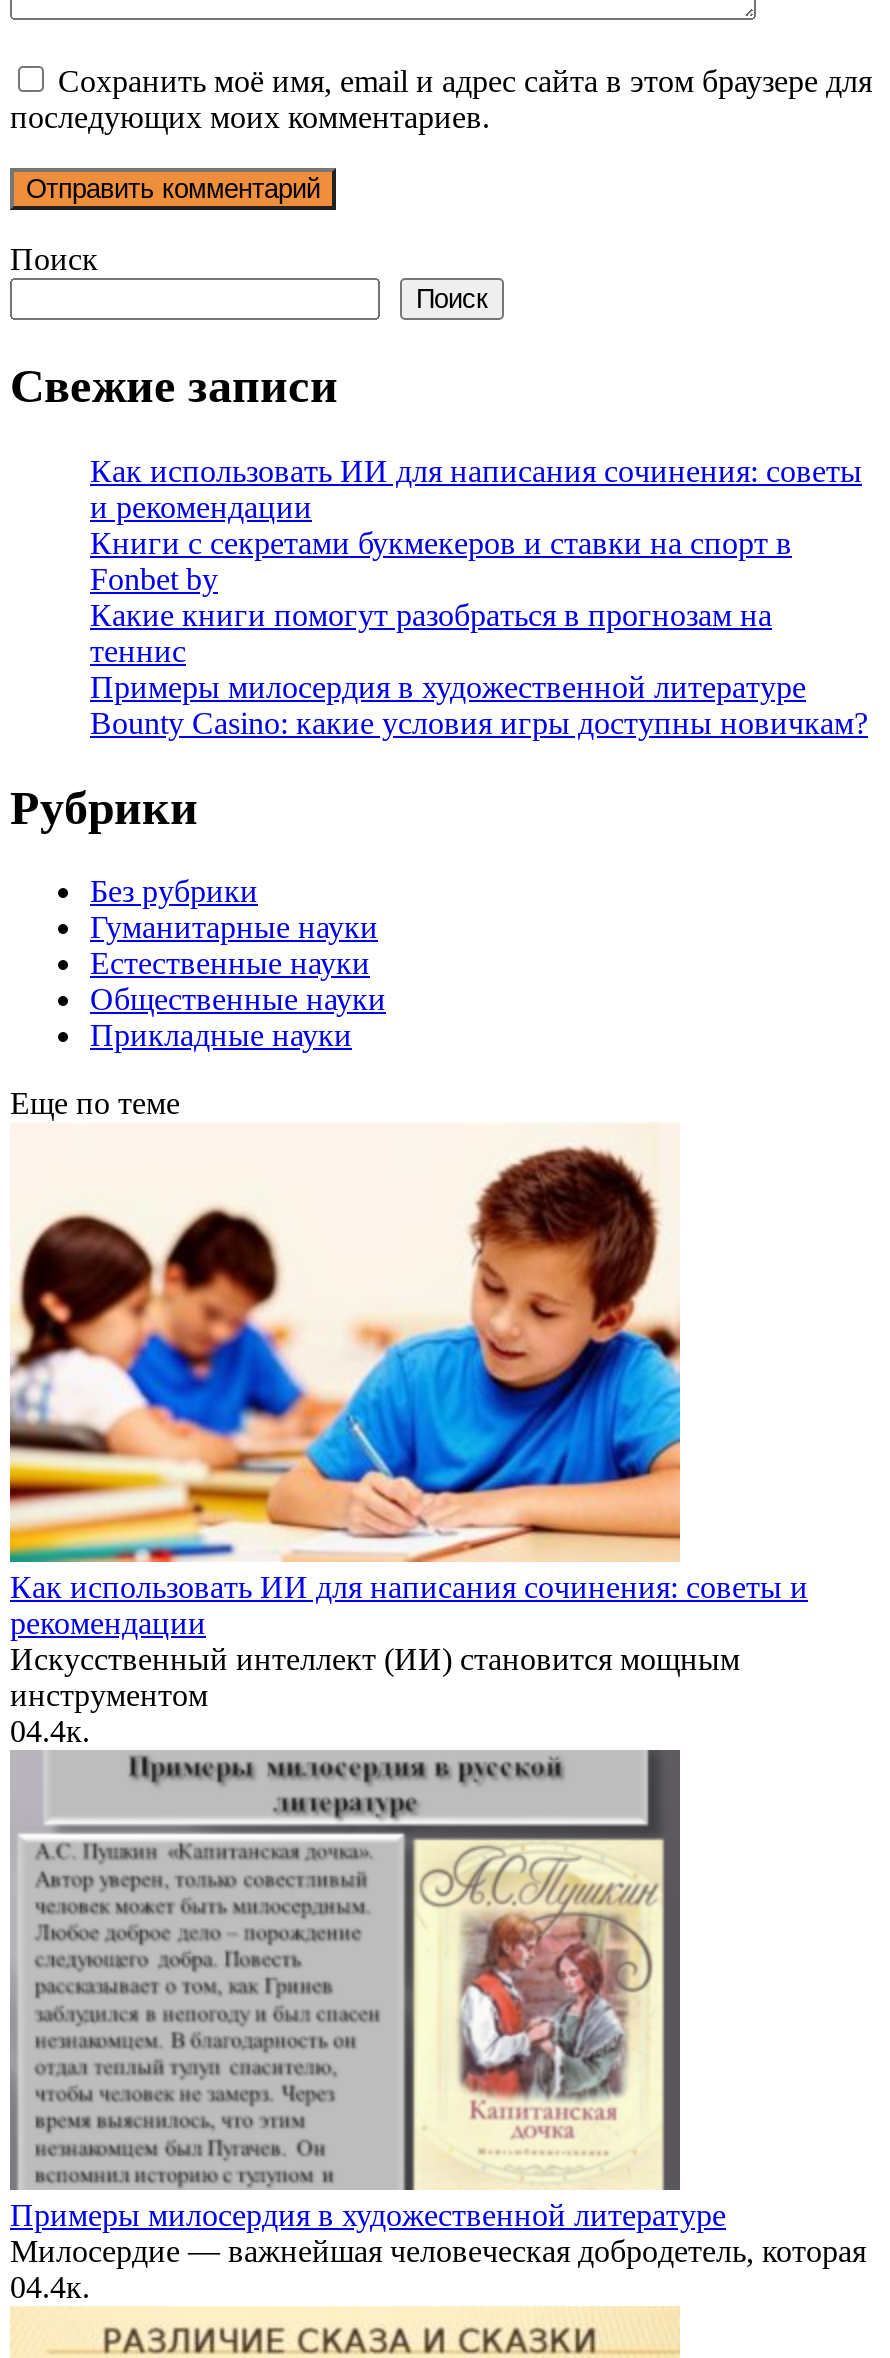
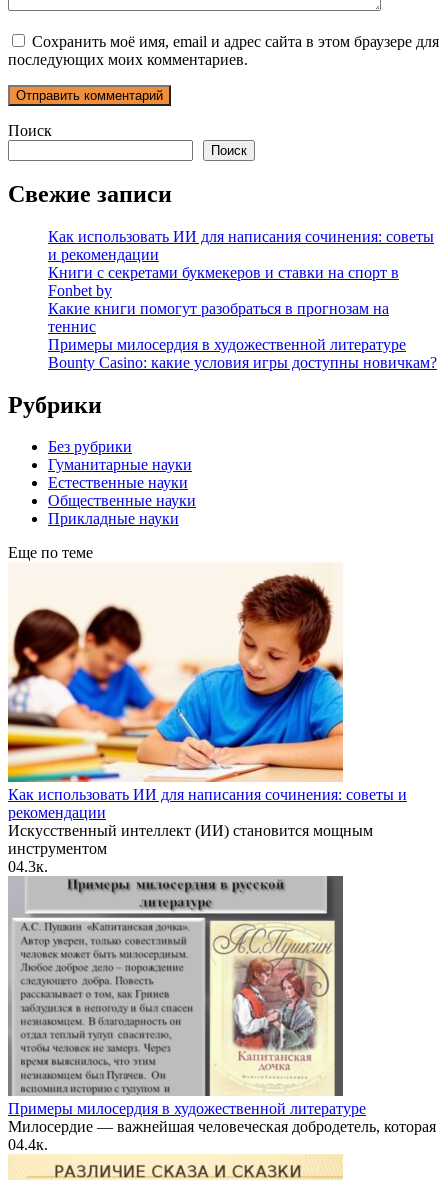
- 04.4к.
+ 04.3к.
